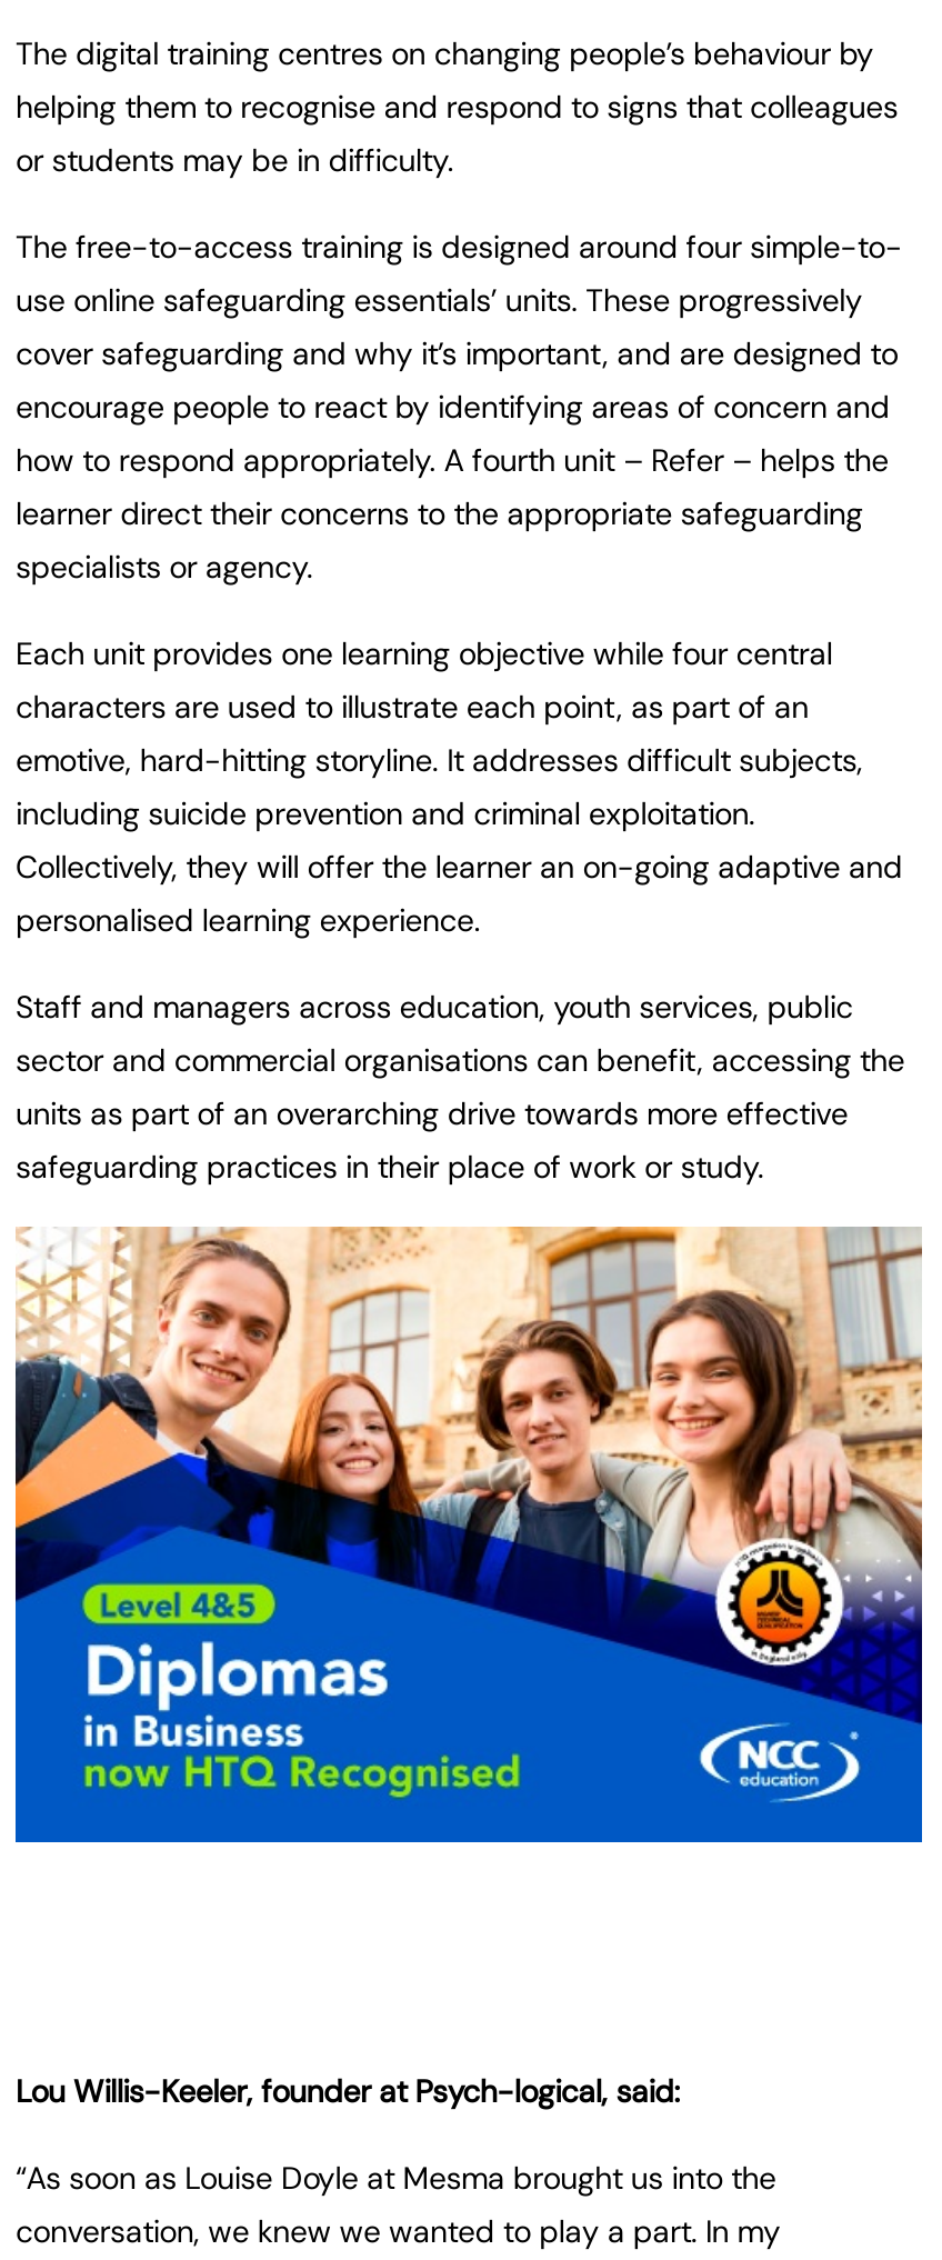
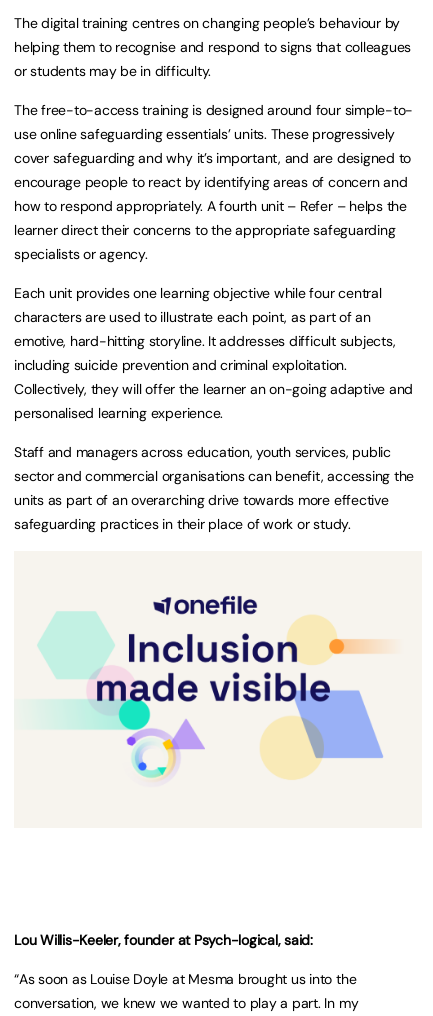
- [image]
+ [image]
